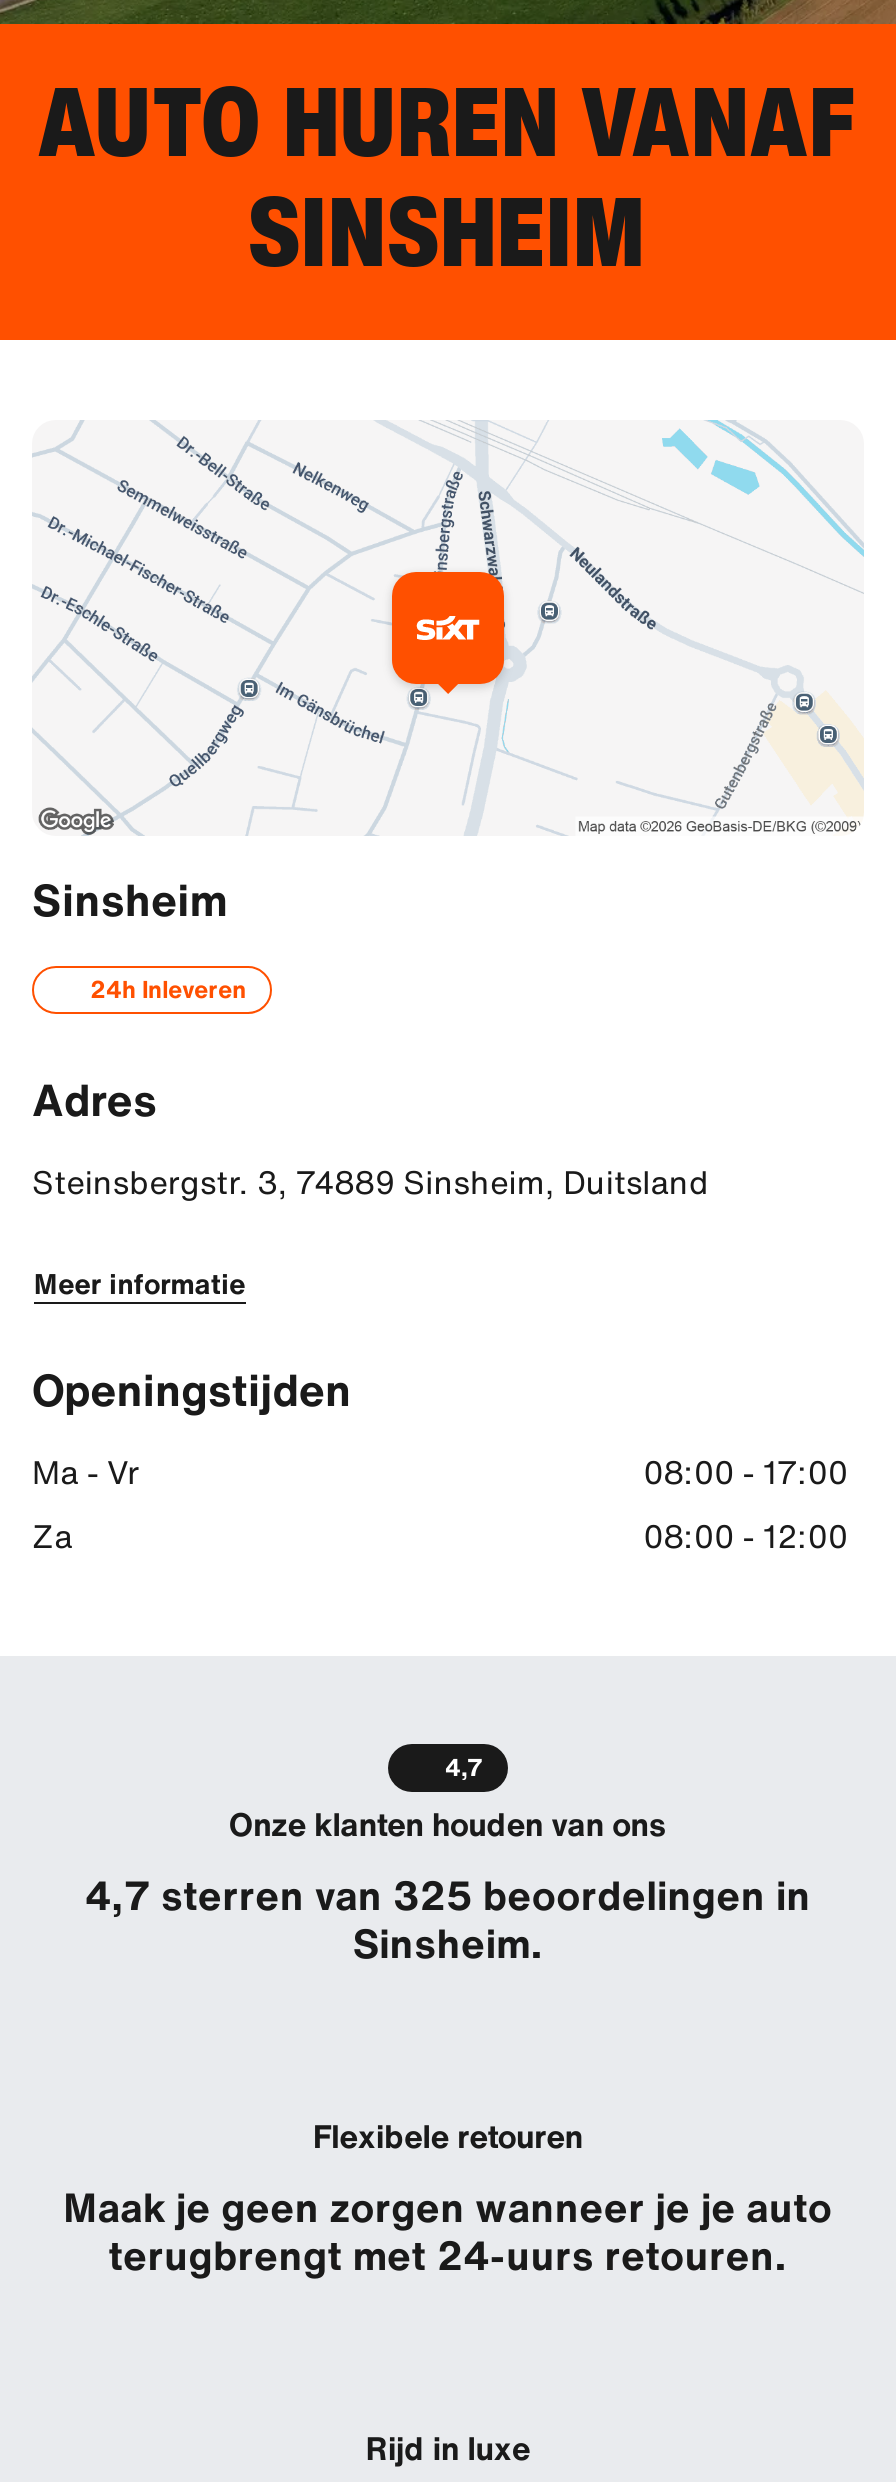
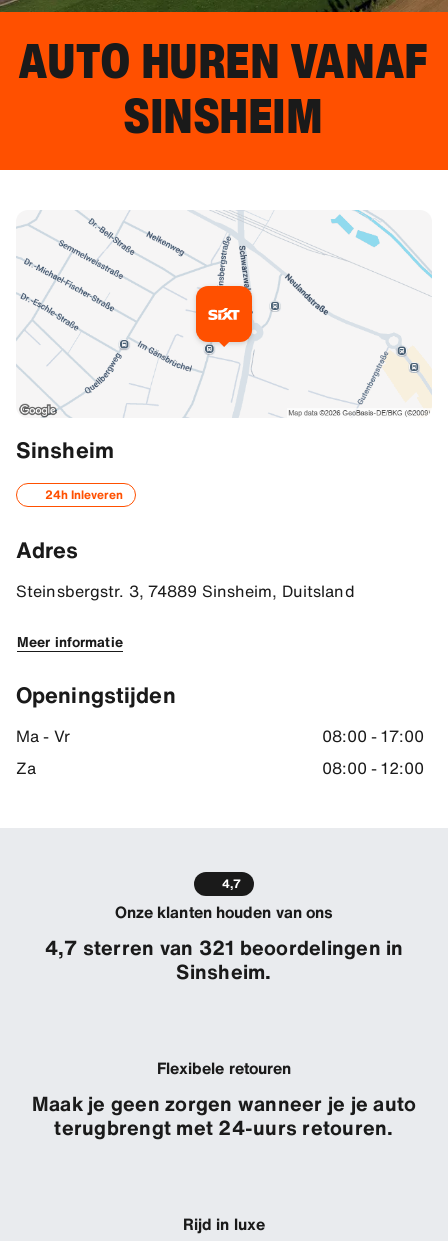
- 4,7 sterren van 325 beoordelingen in
+ 4,7 sterren van 321 beoordelingen in
